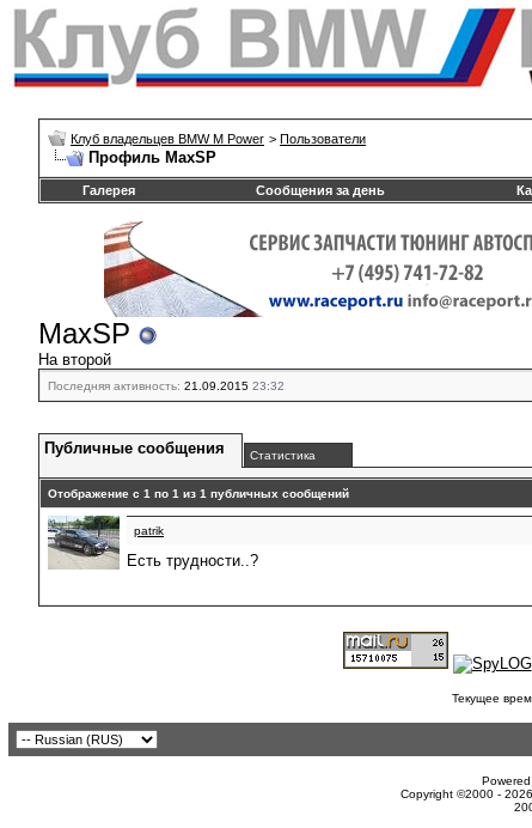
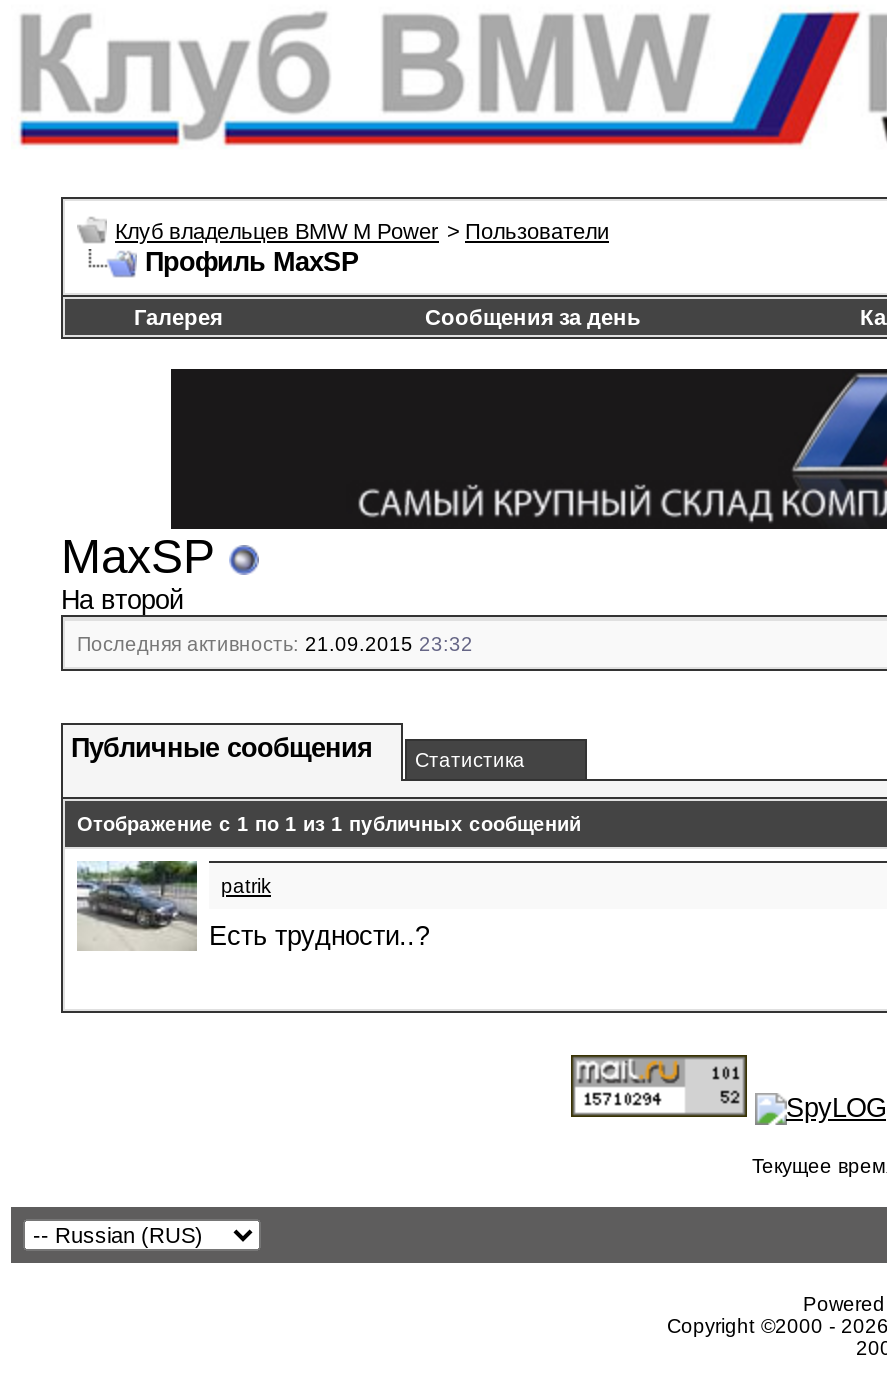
- [image]
+ [image]
